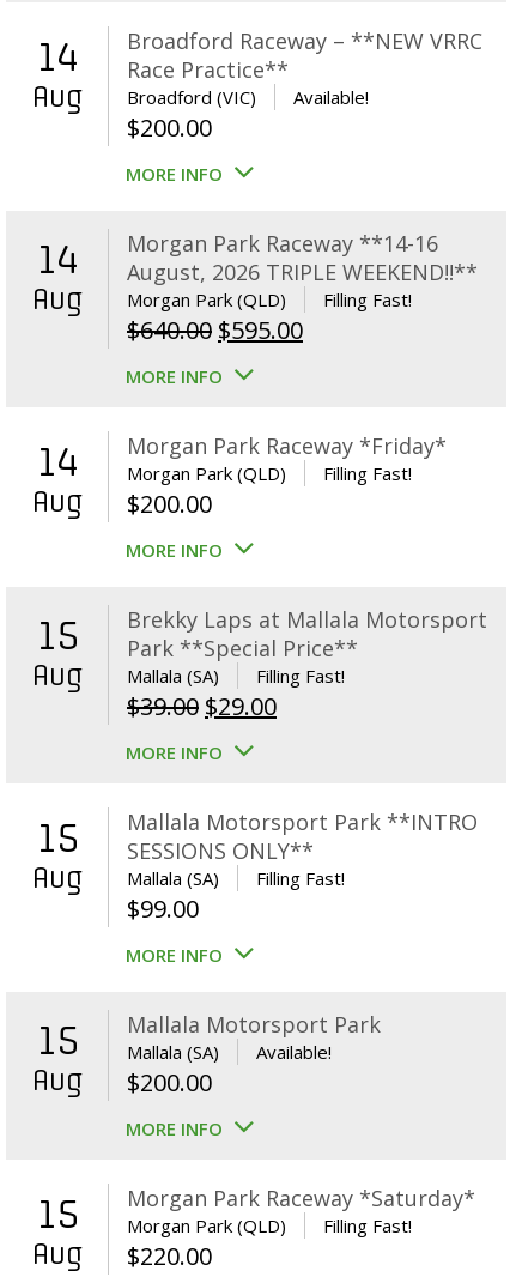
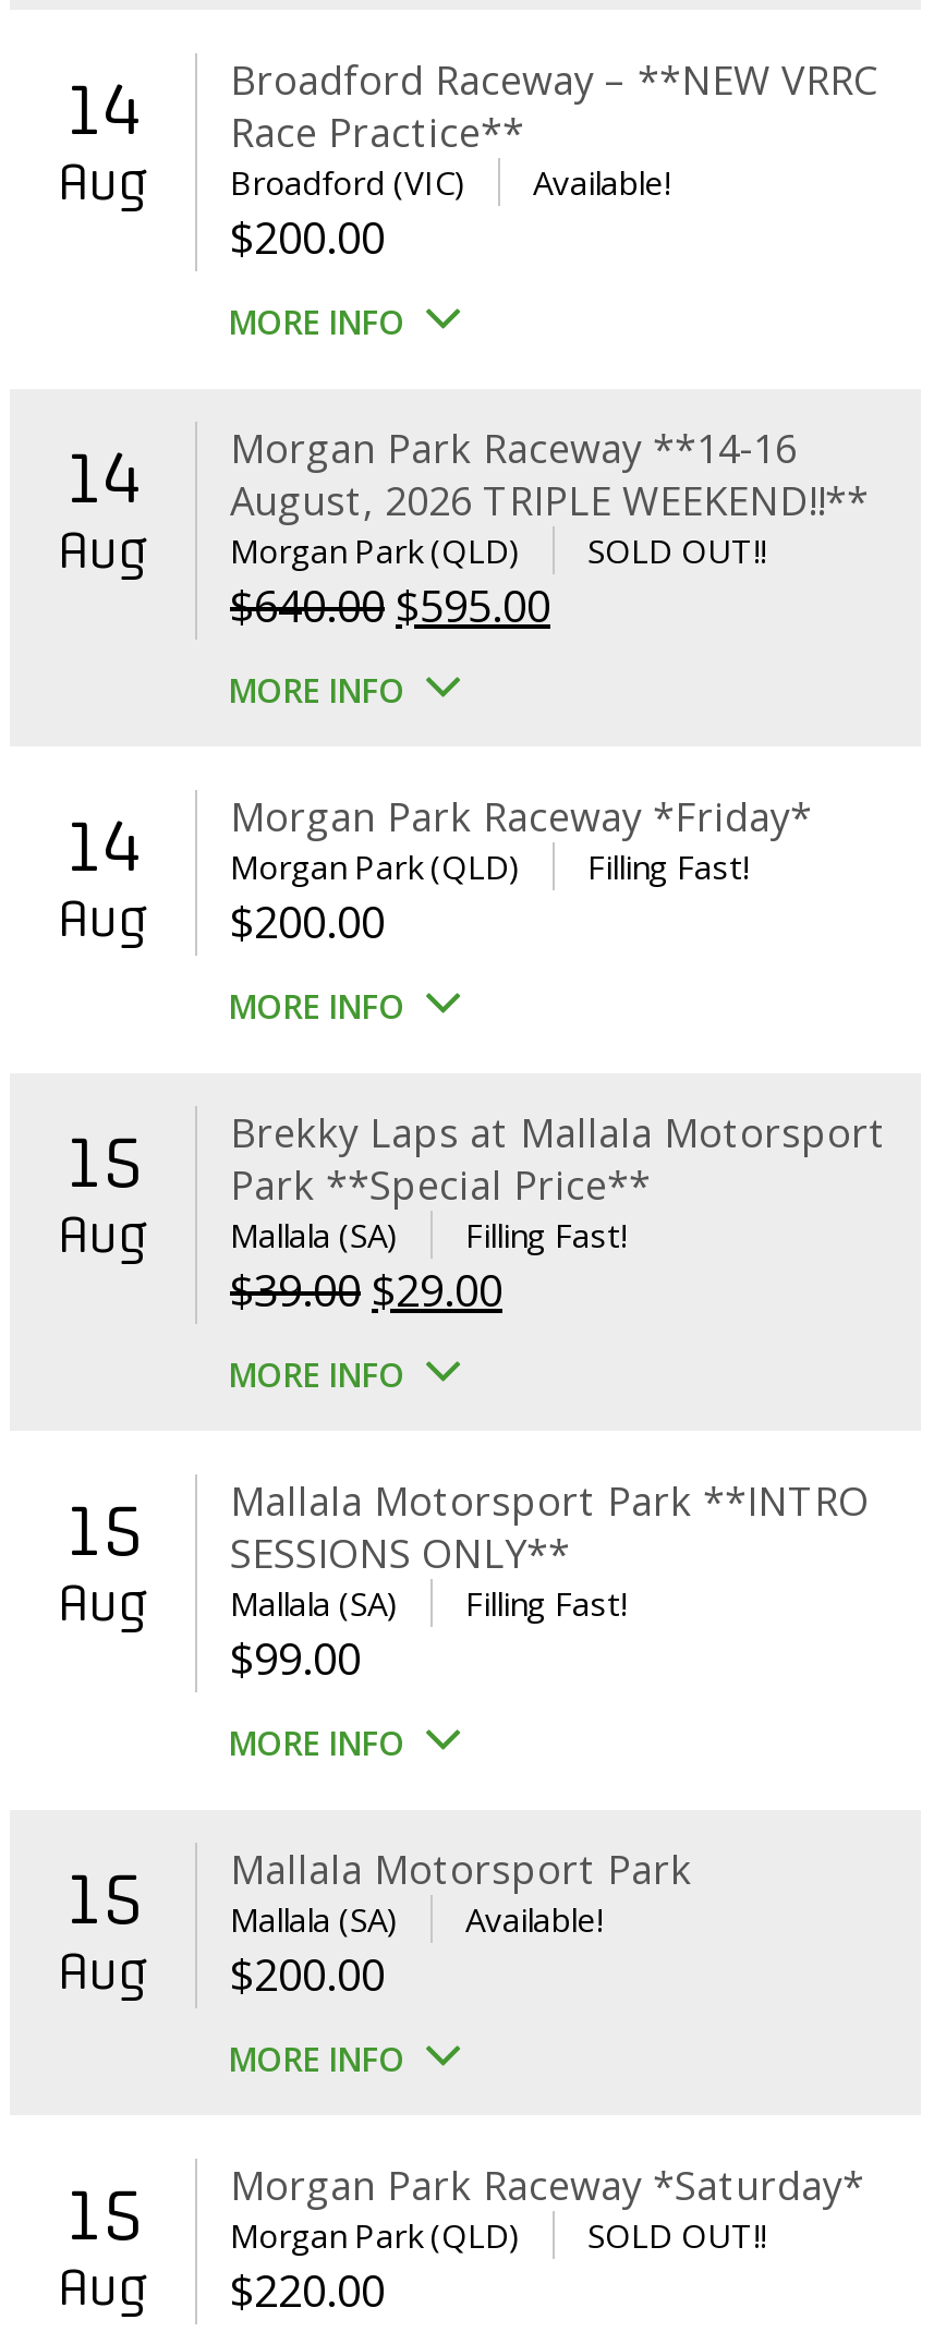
- Filling Fast!
+ SOLD OUT!!

- Filling Fast!
+ SOLD OUT!!
